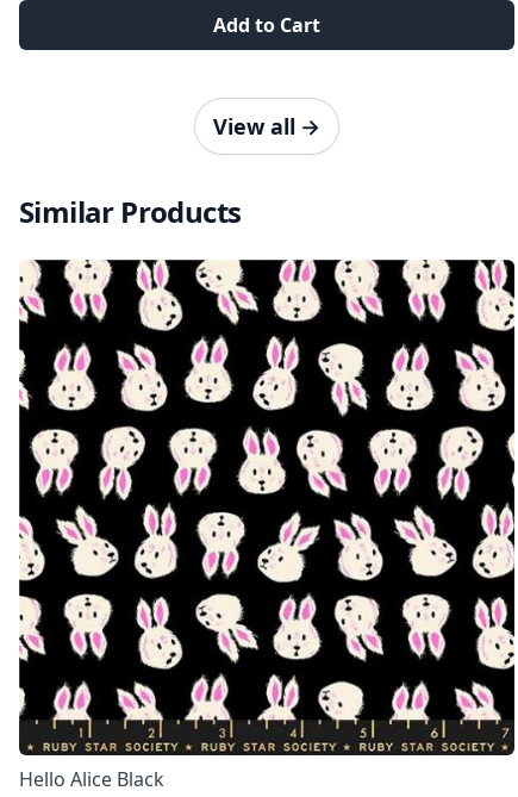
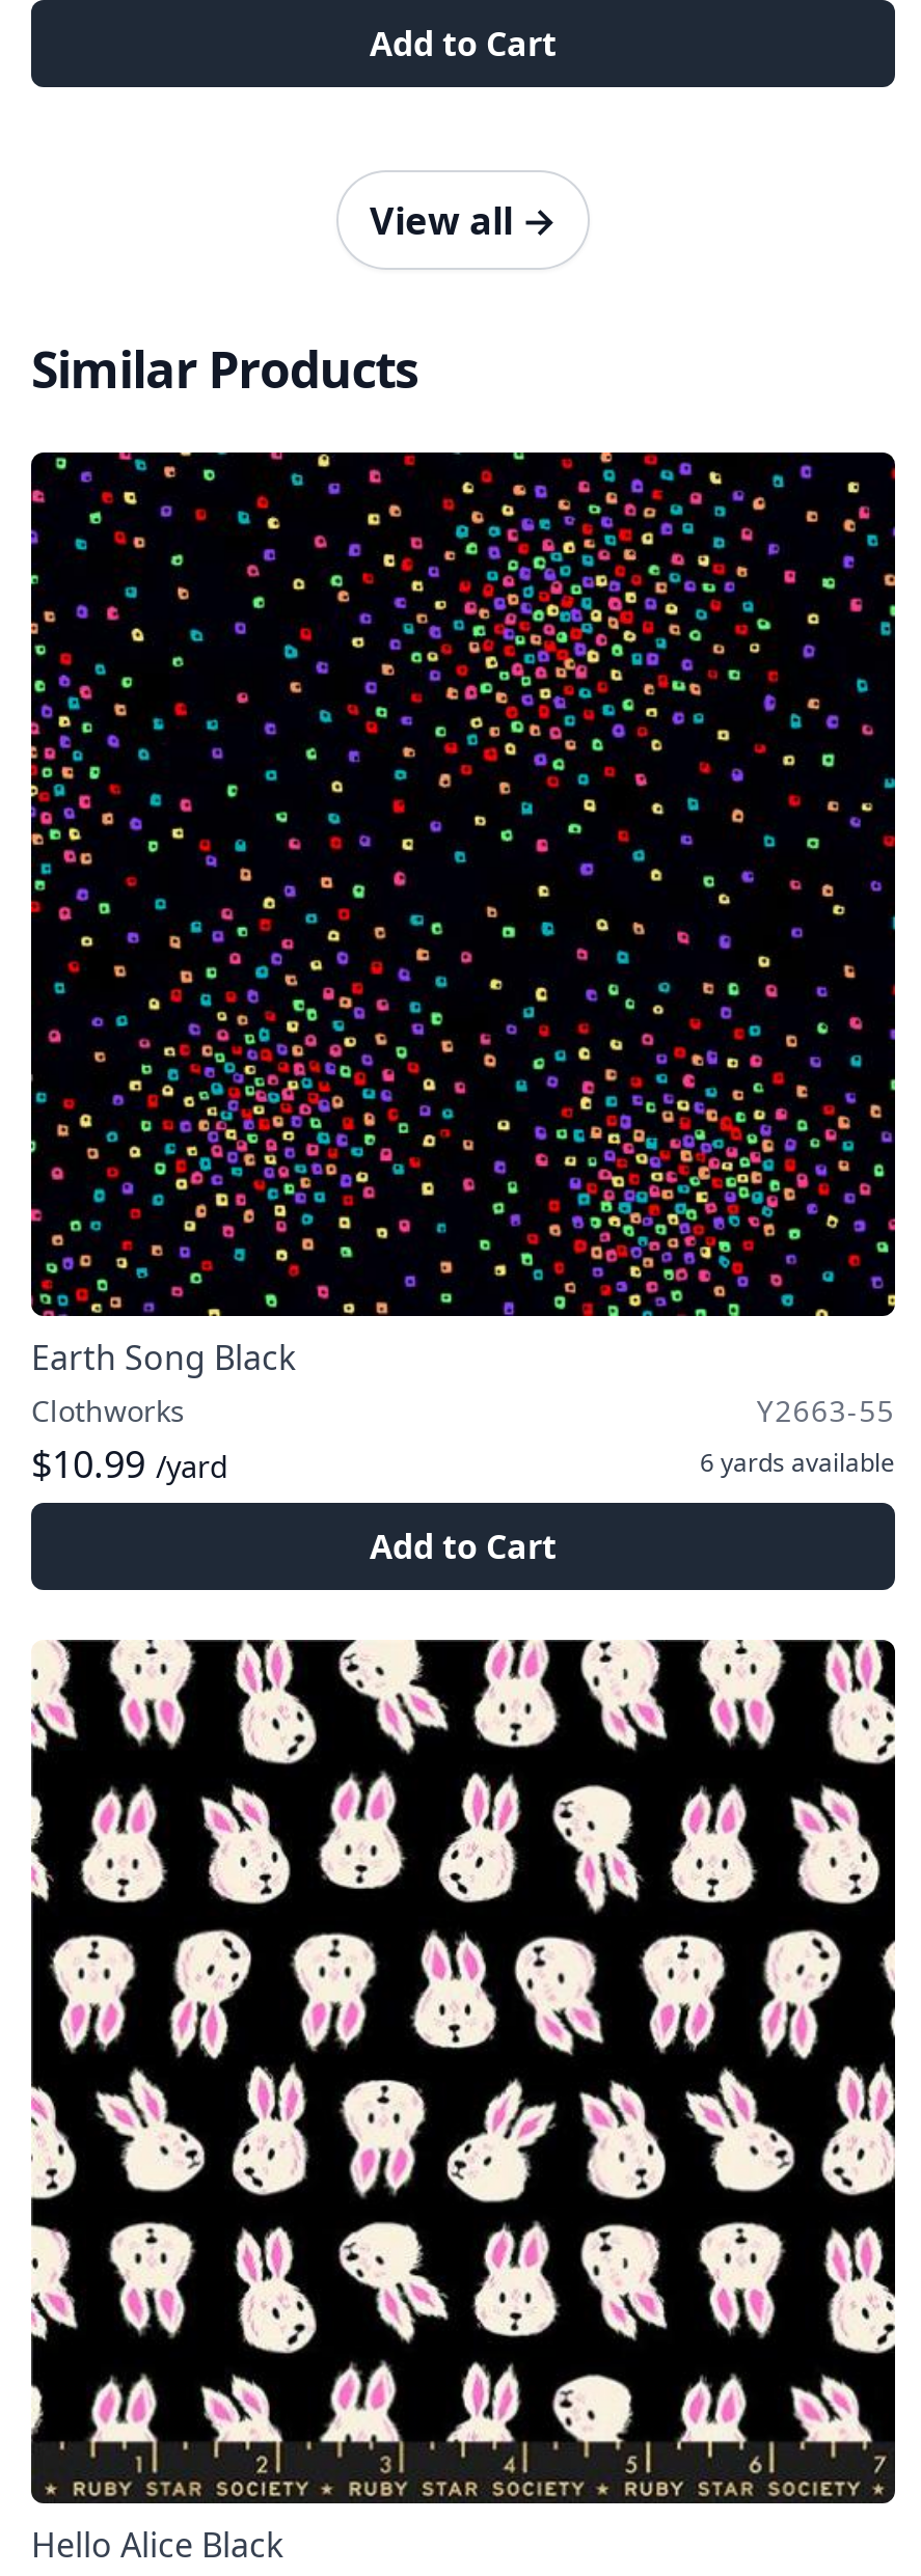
+ [image]
+ Earth Song Black
+ Clothworks
+ Y2663-55
+ $10.99 /yard
+ 6 yards available
+ Add to Cart
